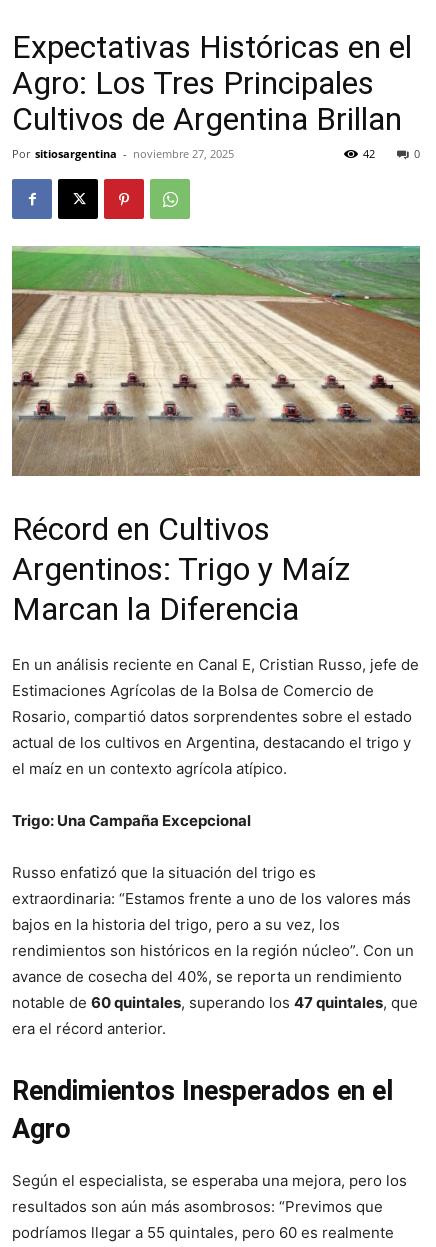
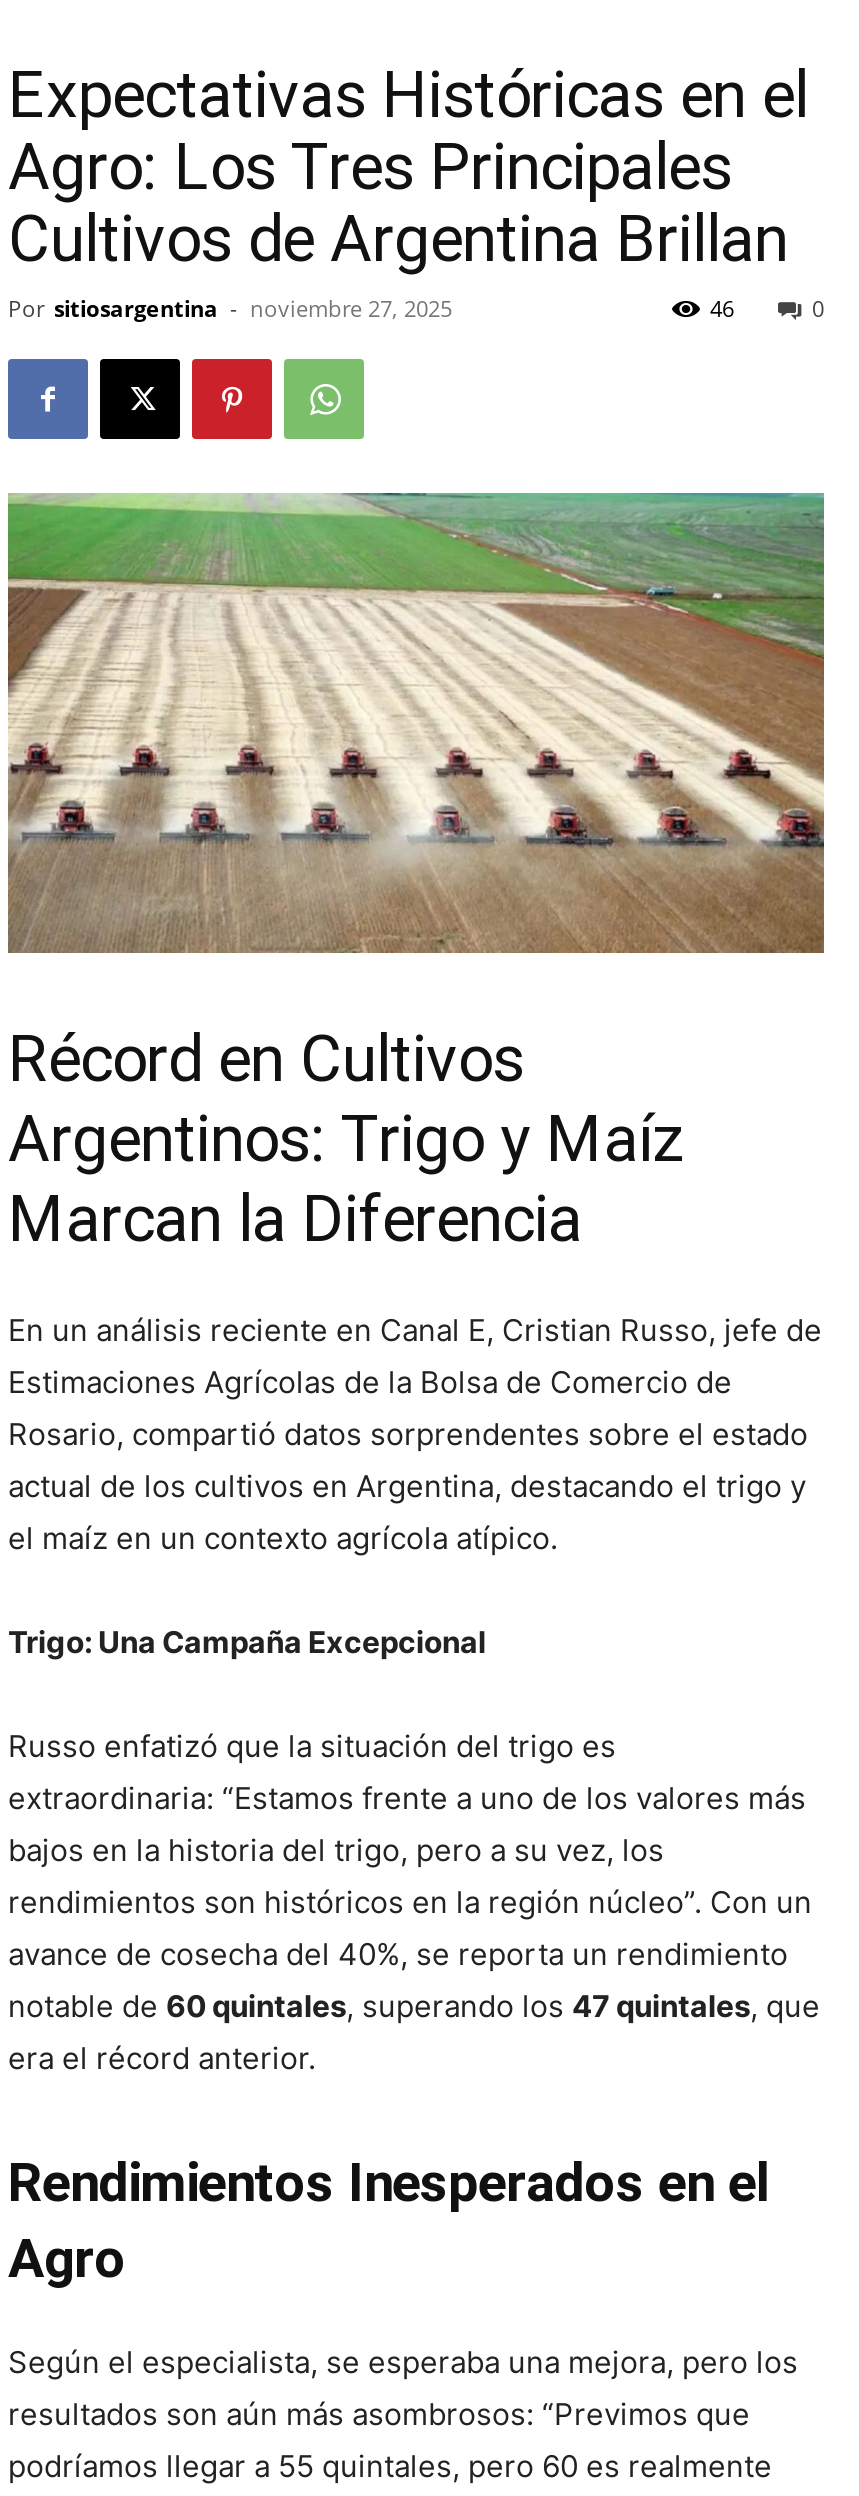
- 42
+ 46
